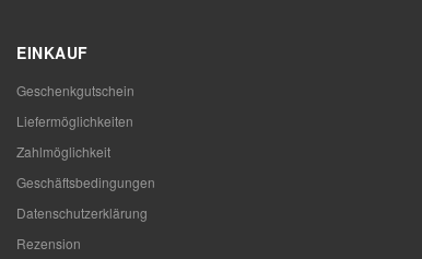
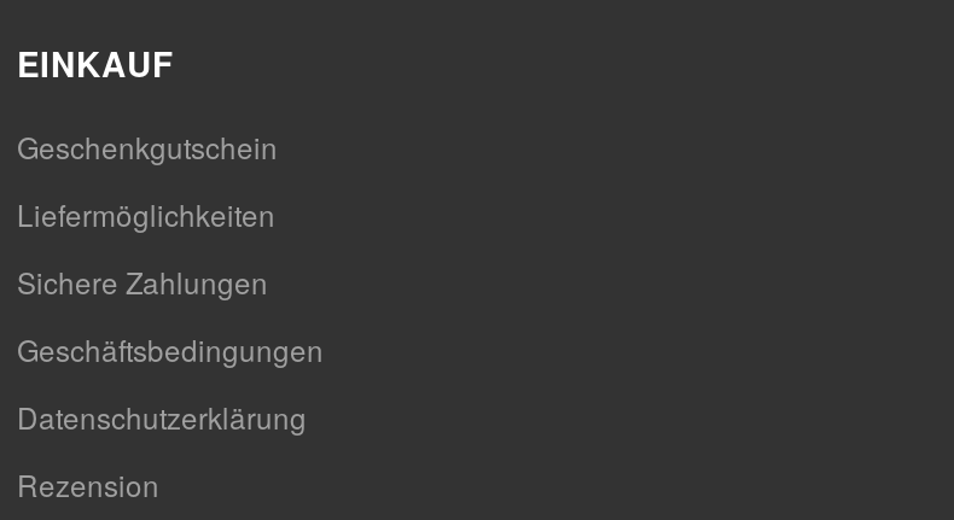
- Zahlmöglichkeit
+ Sichere Zahlungen
